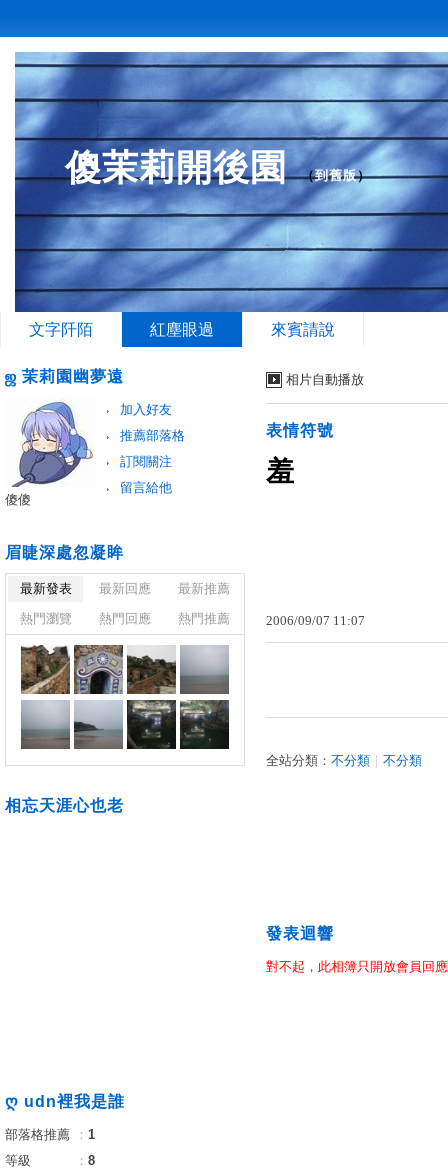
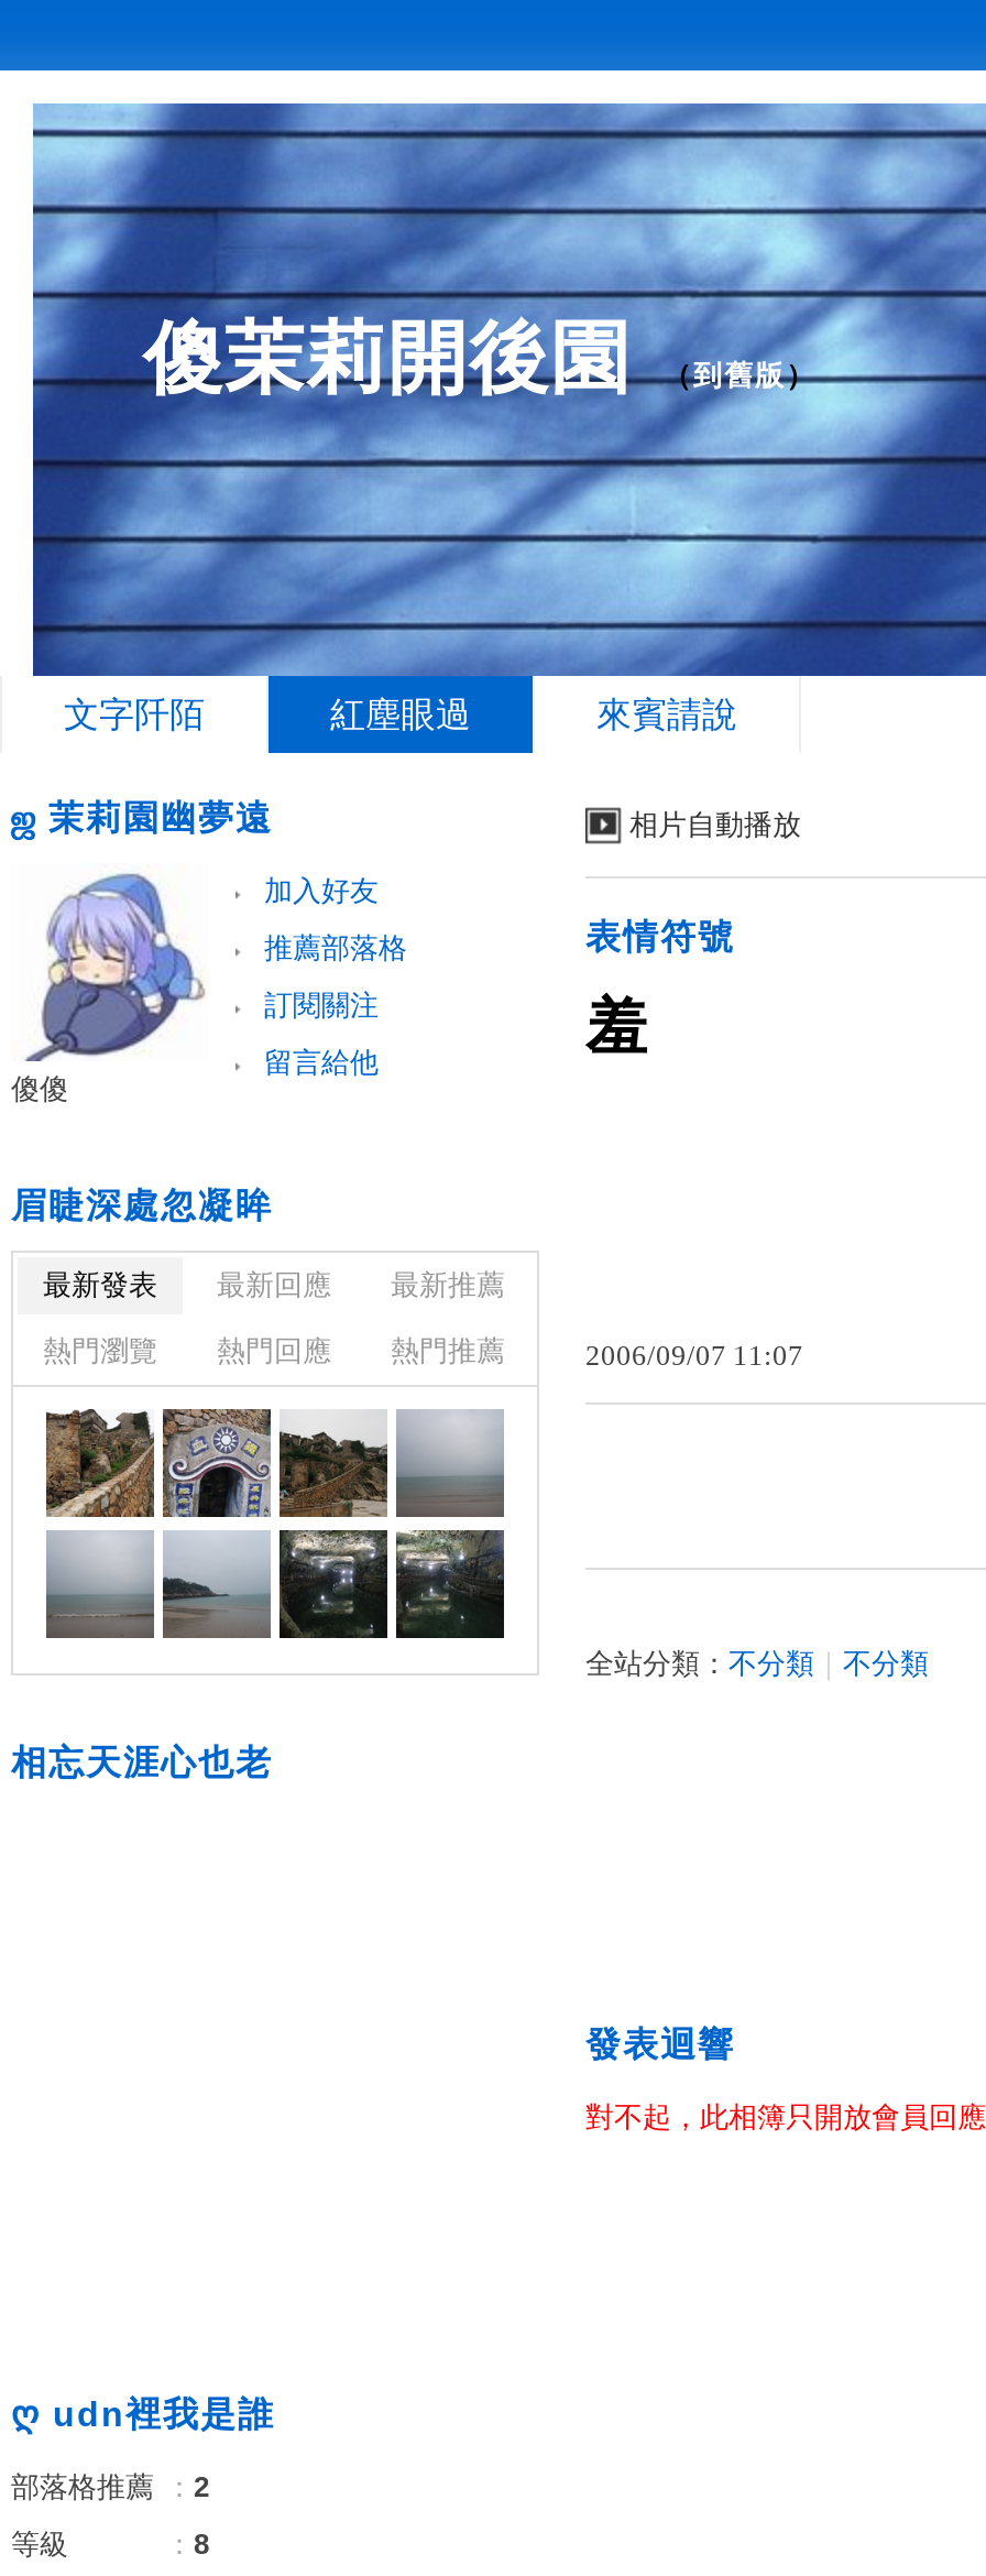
- 部落格推薦 ：1
+ 部落格推薦 ：2
